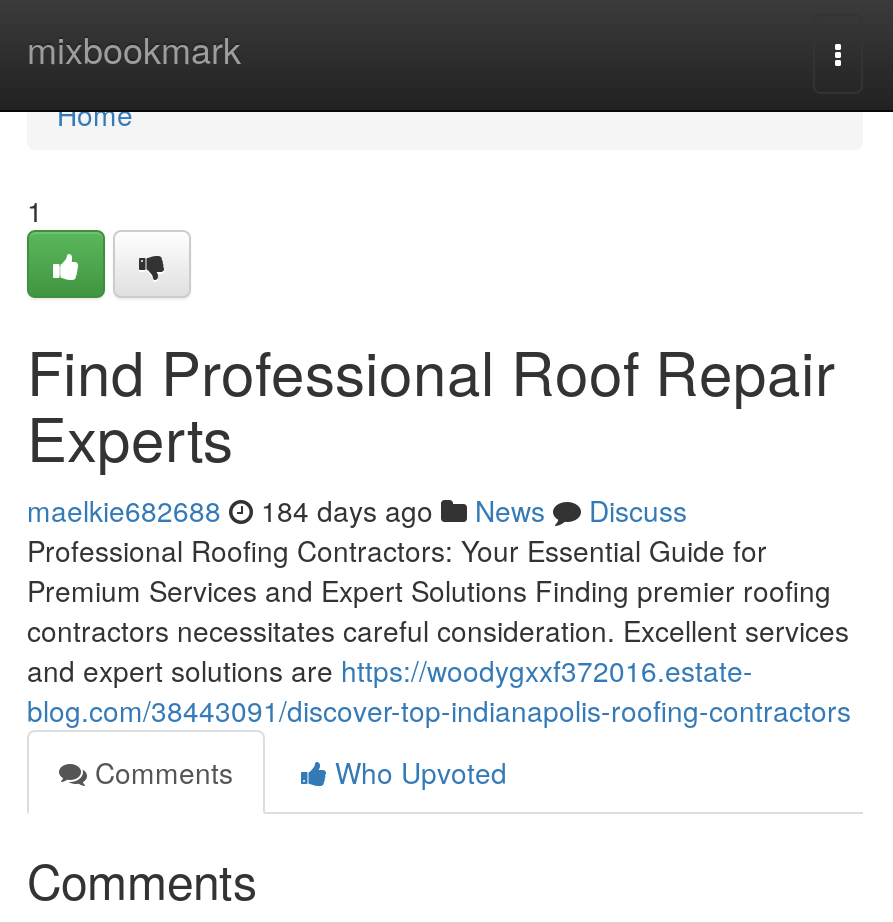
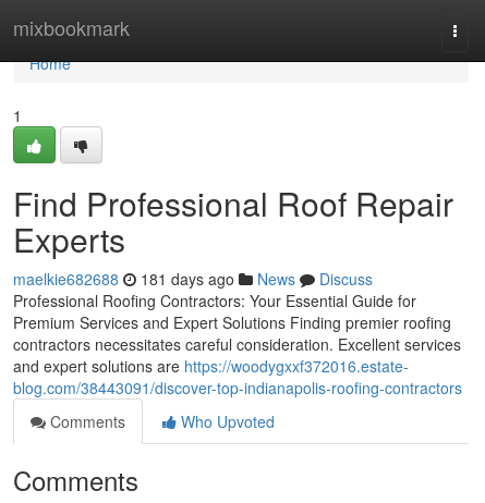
- maelkie682688 184 days ago News Discuss
+ maelkie682688 181 days ago News Discuss
